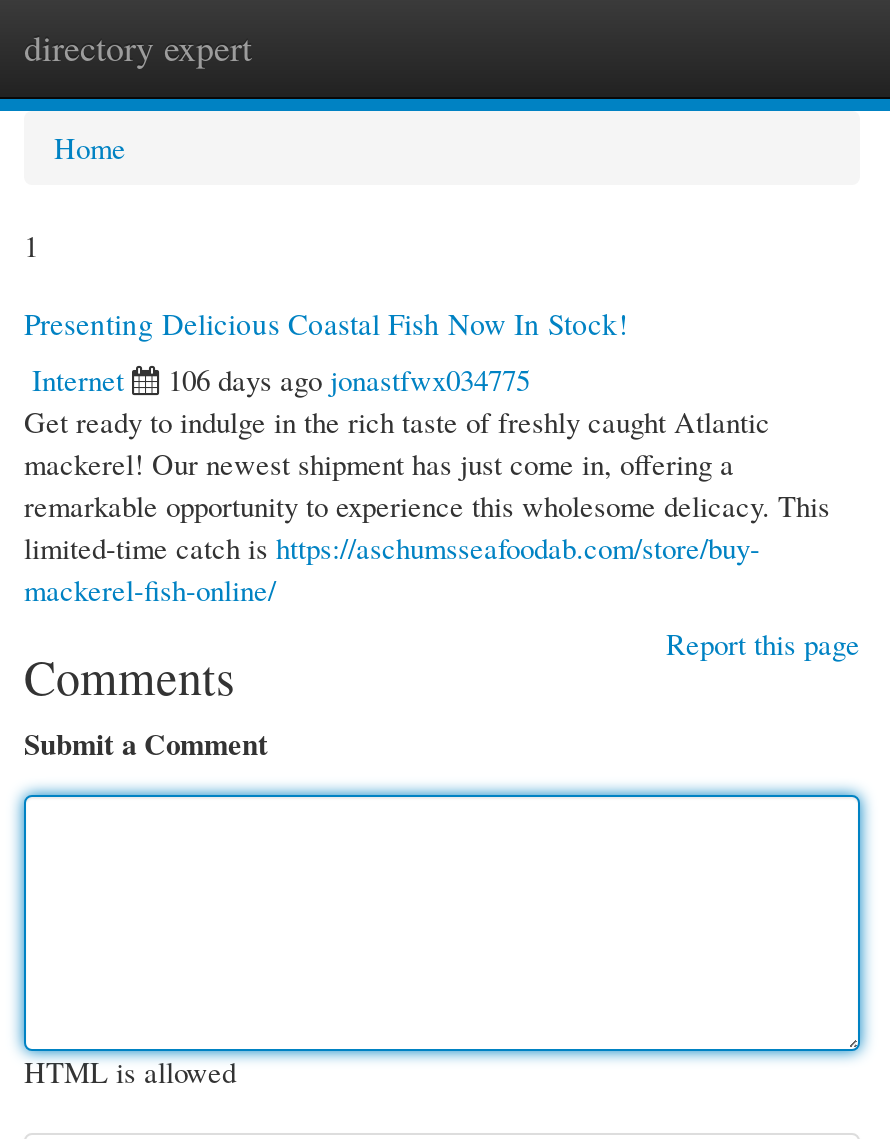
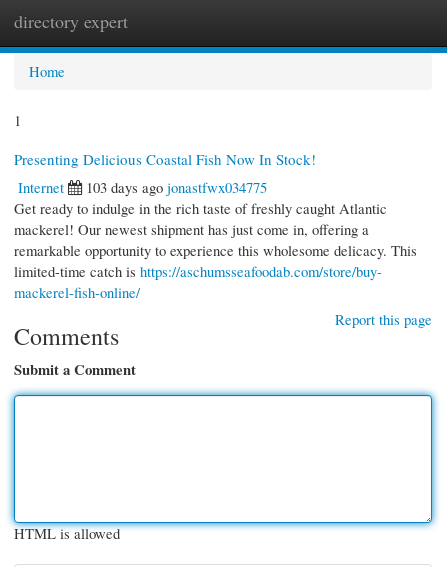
- 106 days ago jonastfwx034775
+ 103 days ago jonastfwx034775
